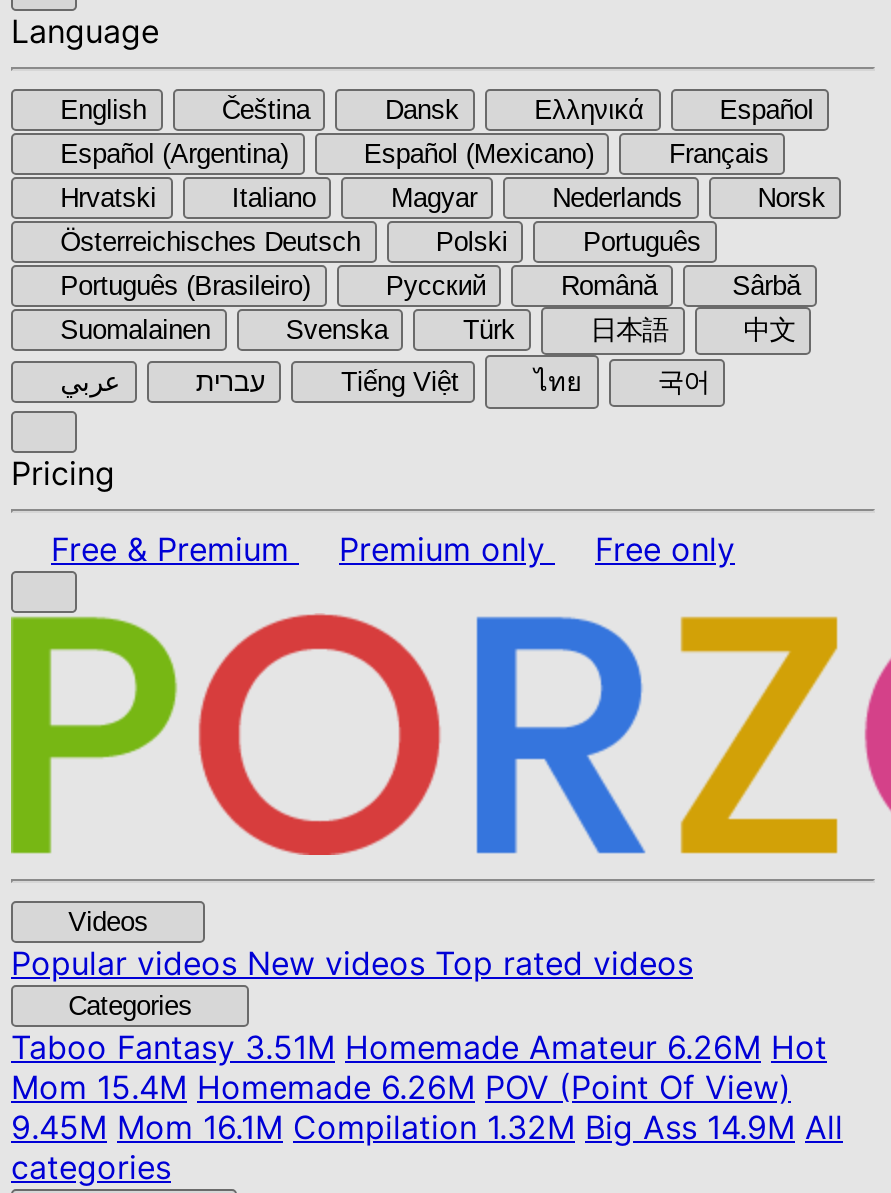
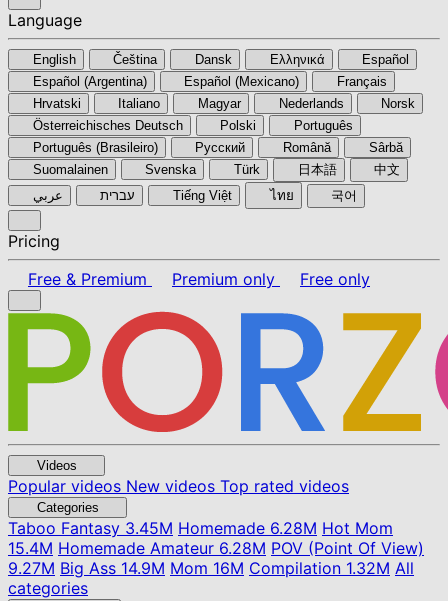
- Taboo Fantasy3.51M Homemade Amateur 6.26M Hot
+ Taboo Fantasy3.45M Homemade 6.28M Hot Mom

- Mom 15.4M Homemade 6.26M POV (Point Of View)
+ 15.4M Homemade Amateur 6.28M POV (Point Of View)

- 9.45M Mom 16.1M Compilation 1.32M Big Ass 14.9M All
+ 9.27M Big Ass 14.9M Mom 16M Compilation 1.32M All
